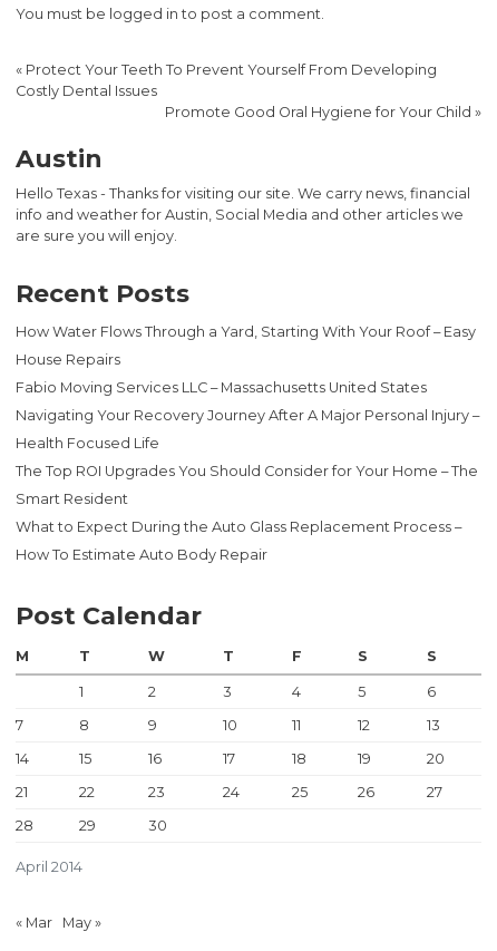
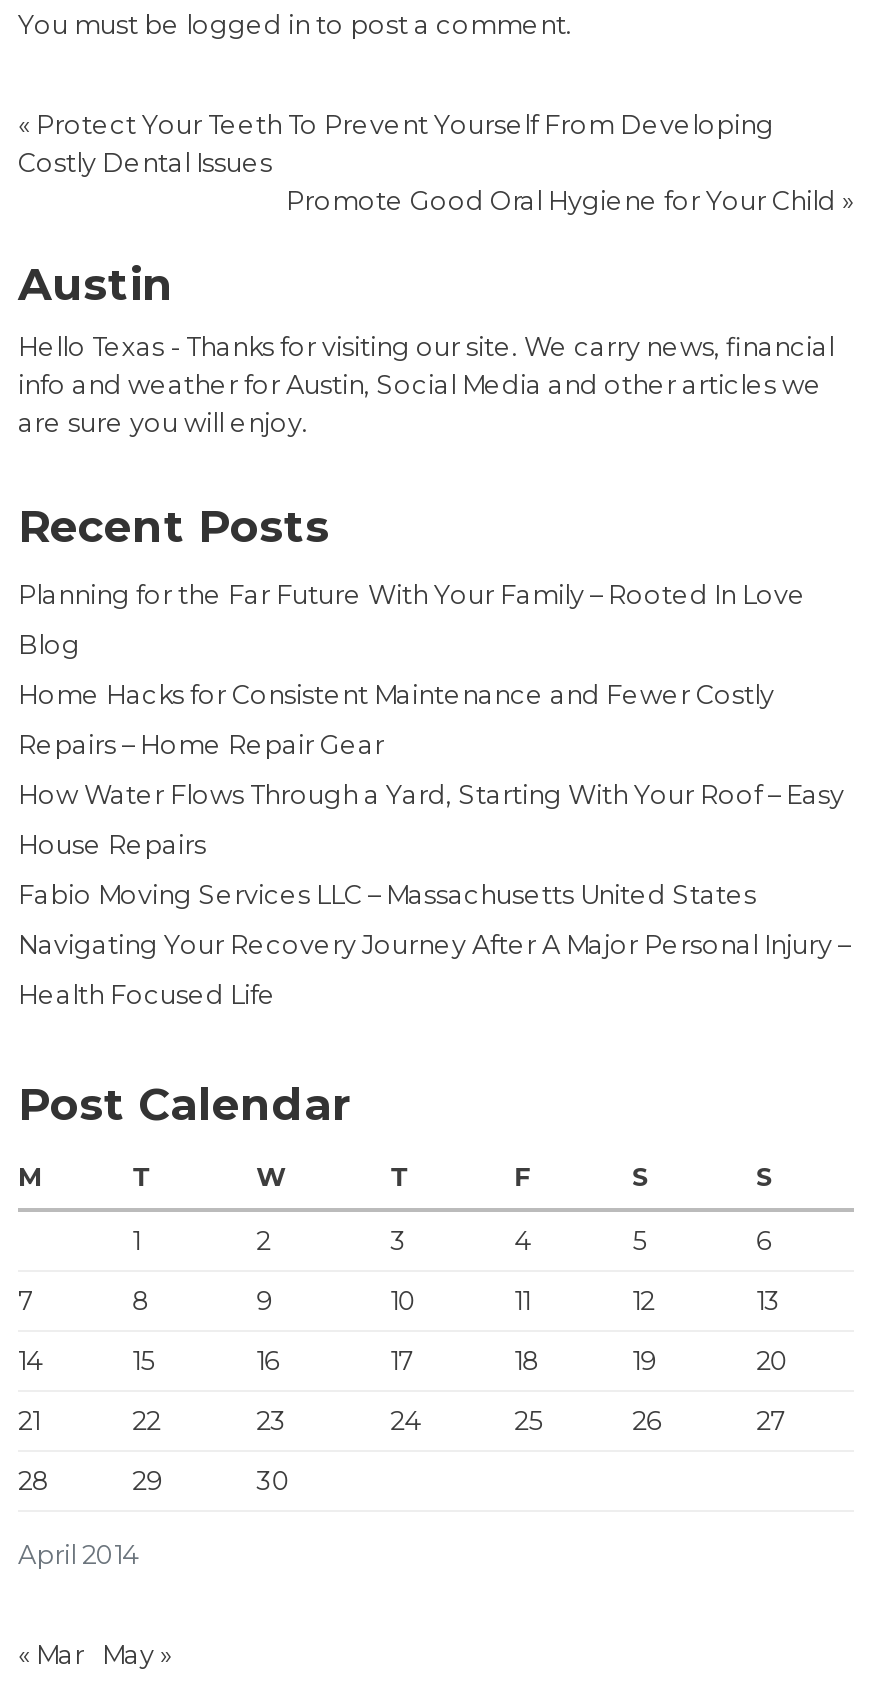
+ Planning for the Far Future With Your Family – Rooted In Love
+ Blog
+ Home Hacks for Consistent Maintenance and Fewer Costly
+ Repairs – Home Repair Gear

moved down: How Water Flows Through a Yard, Starting With Your Roof – Easy | House Repairs | Fabio Moving Services LLC – Massachusetts United States | Navigating Your Recovery Journey After A Major Personal Injury – | Health Focused Life

- The Top ROI Upgrades You Should Consider for Your Home – The
- Smart Resident
- What to Expect During the Auto Glass Replacement Process –
- How To Estimate Auto Body Repair
